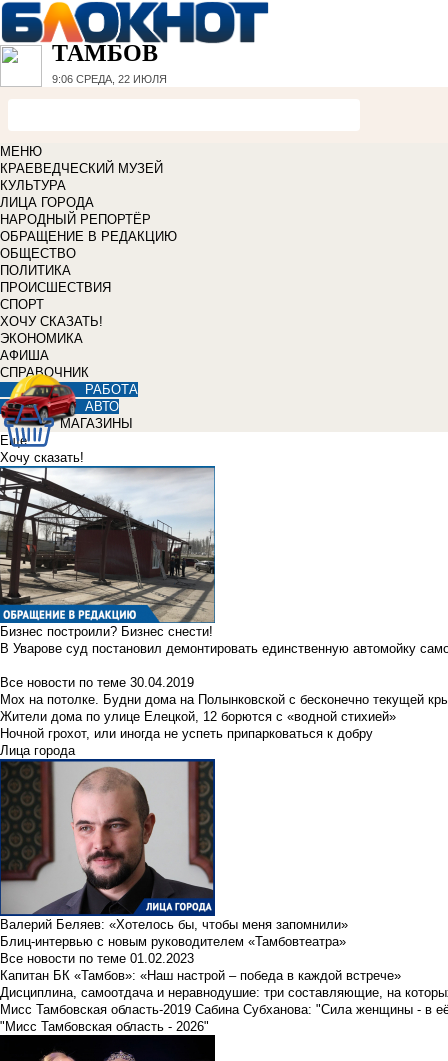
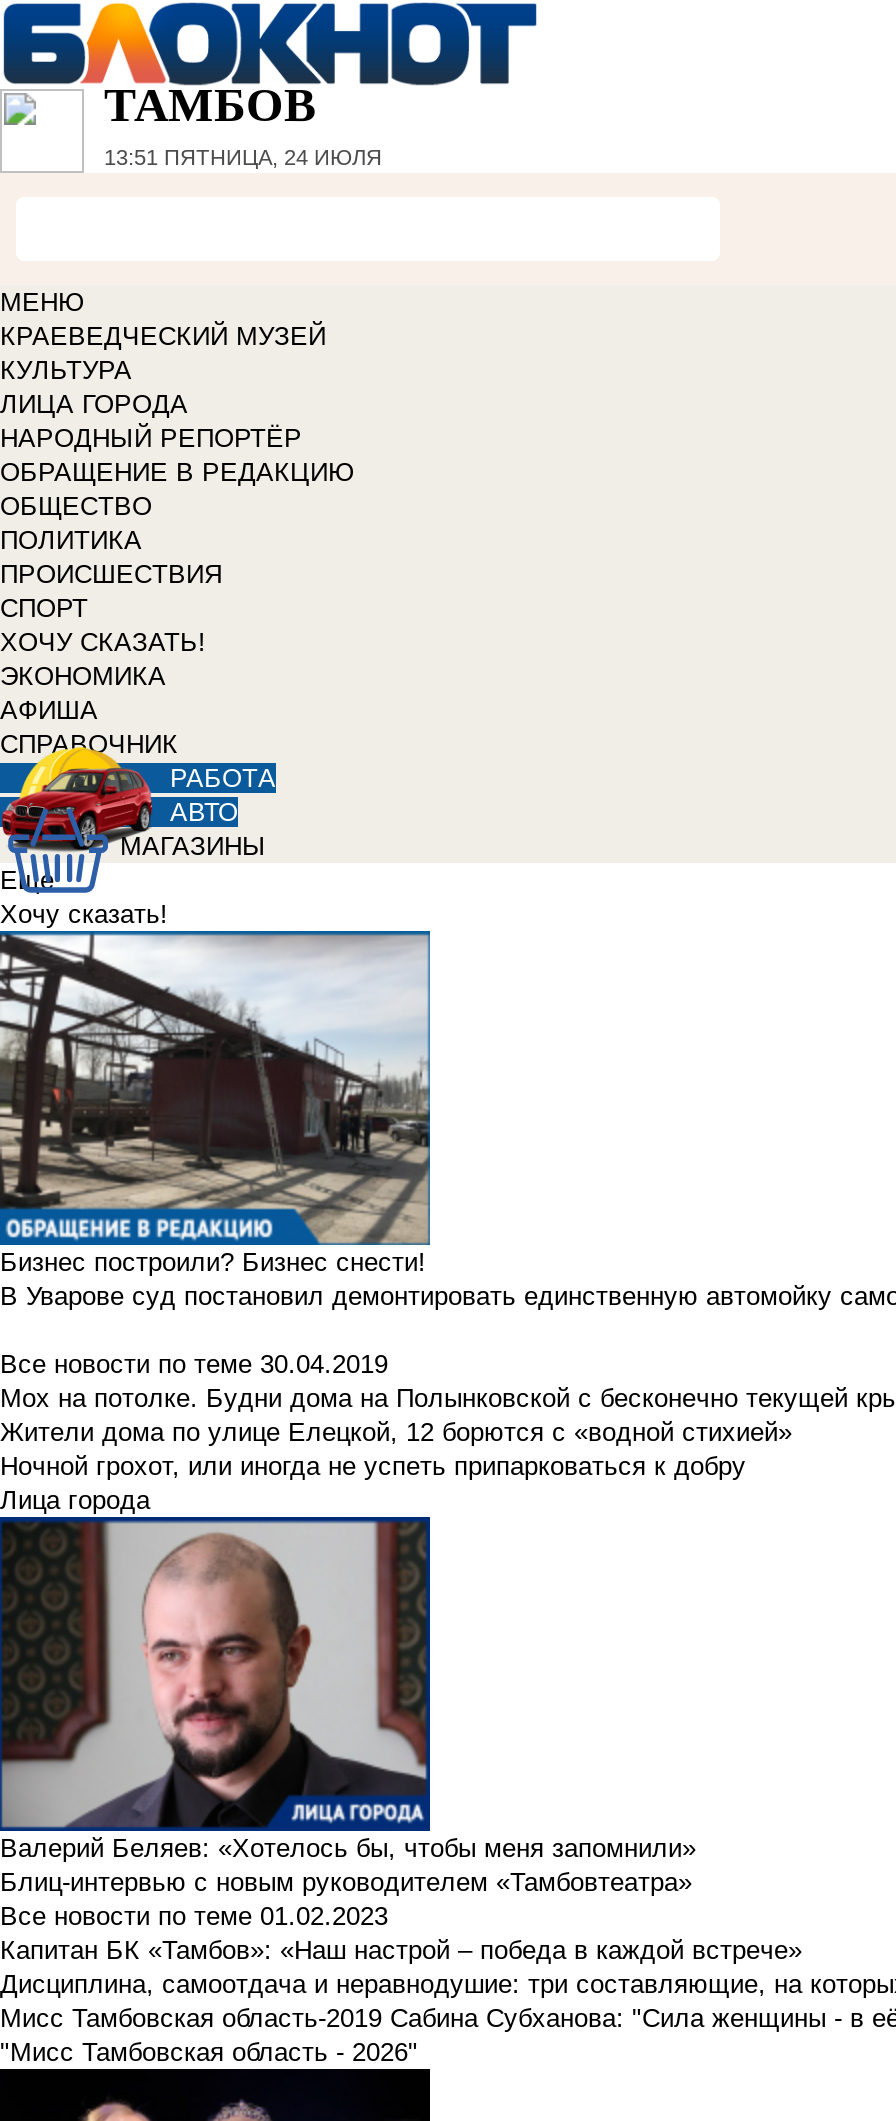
- 9:06 СРЕДА, 22 ИЮЛЯ
+ 13:51 ПЯТНИЦА, 24 ИЮЛЯ
